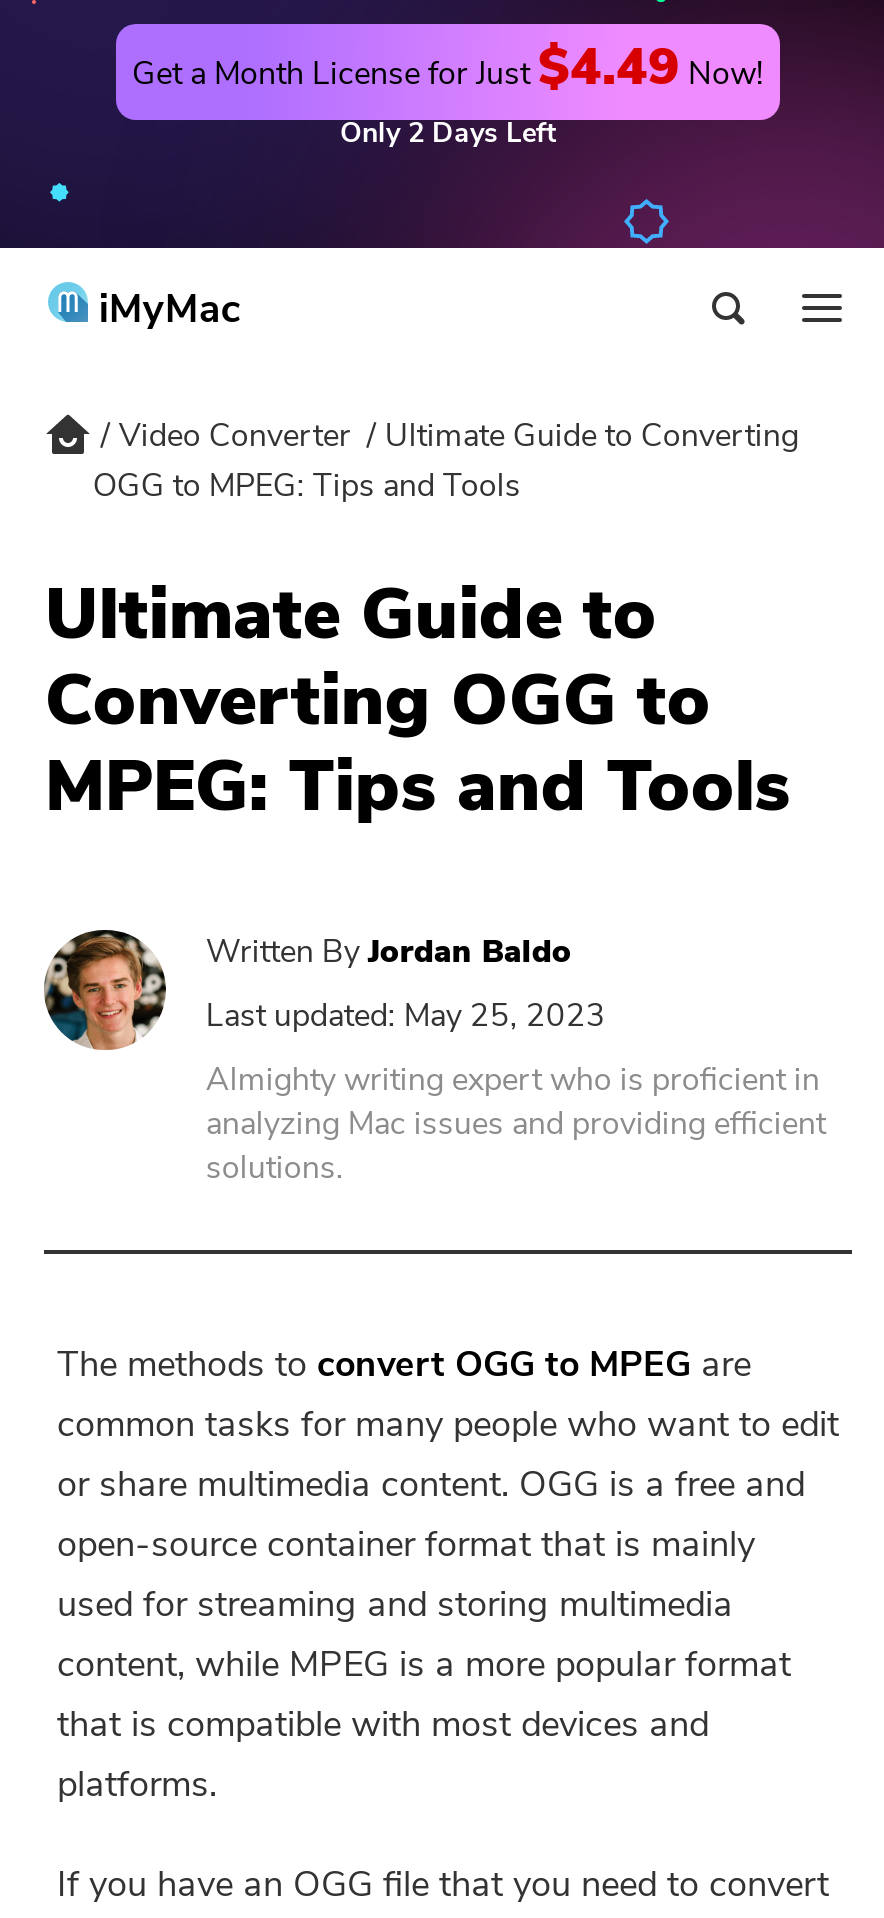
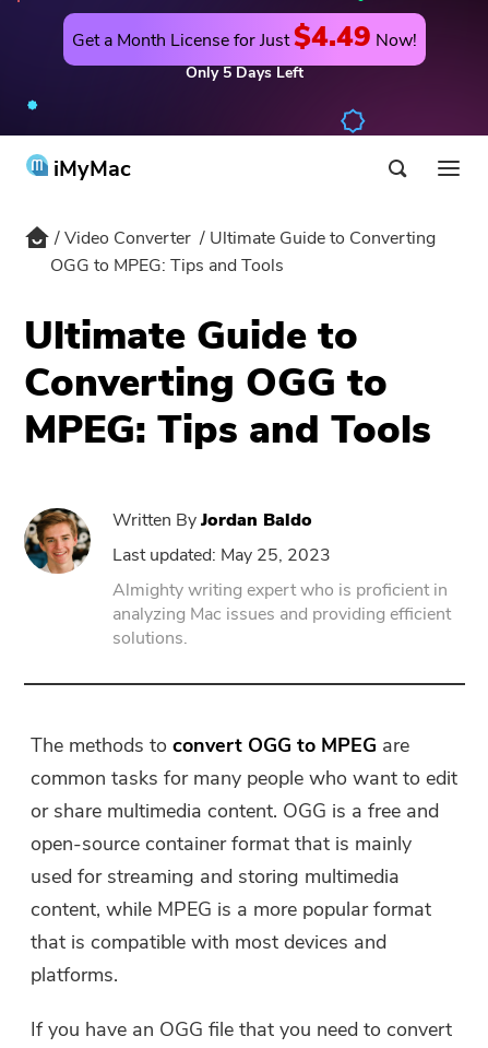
- Only2 DaysLeft
+ Only5 DaysLeft
